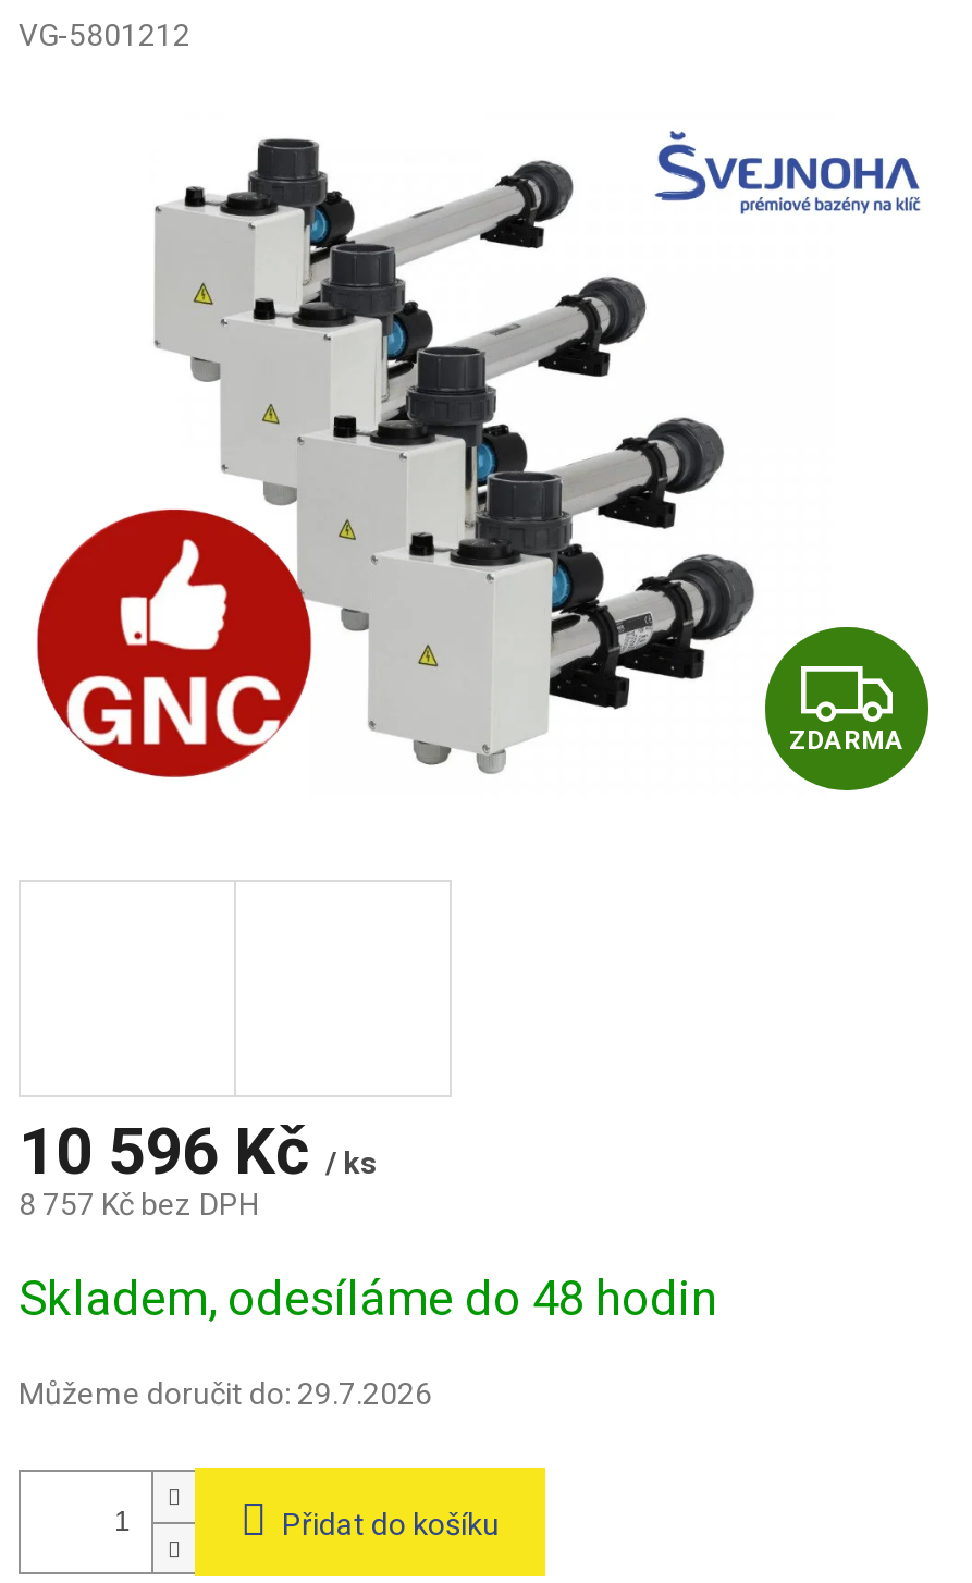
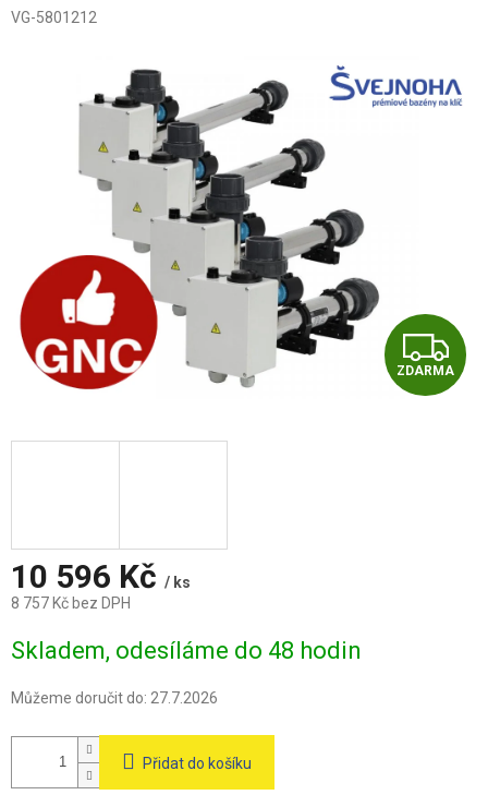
- Můžeme doručit do: 29.7.2026
+ Můžeme doručit do: 27.7.2026
